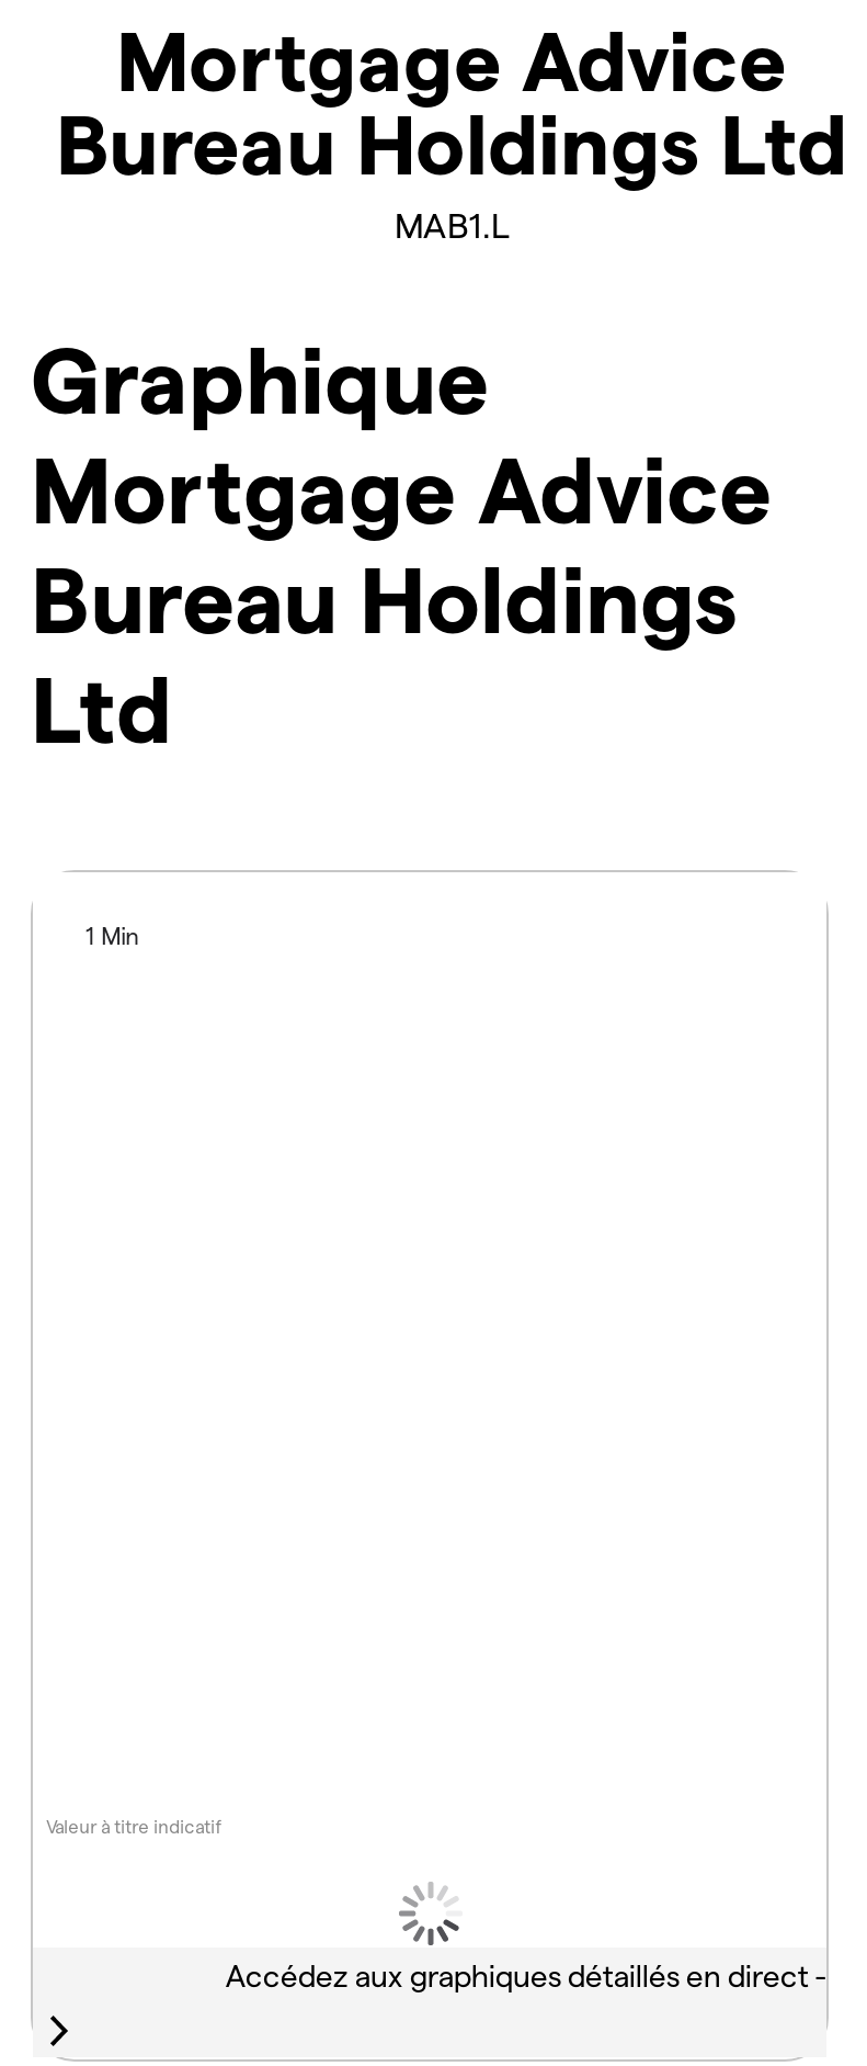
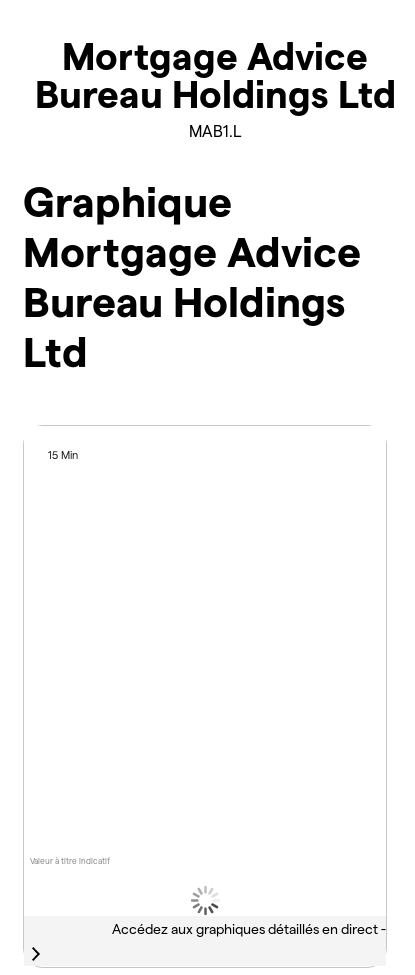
- 1 Min
+ 15 Min
